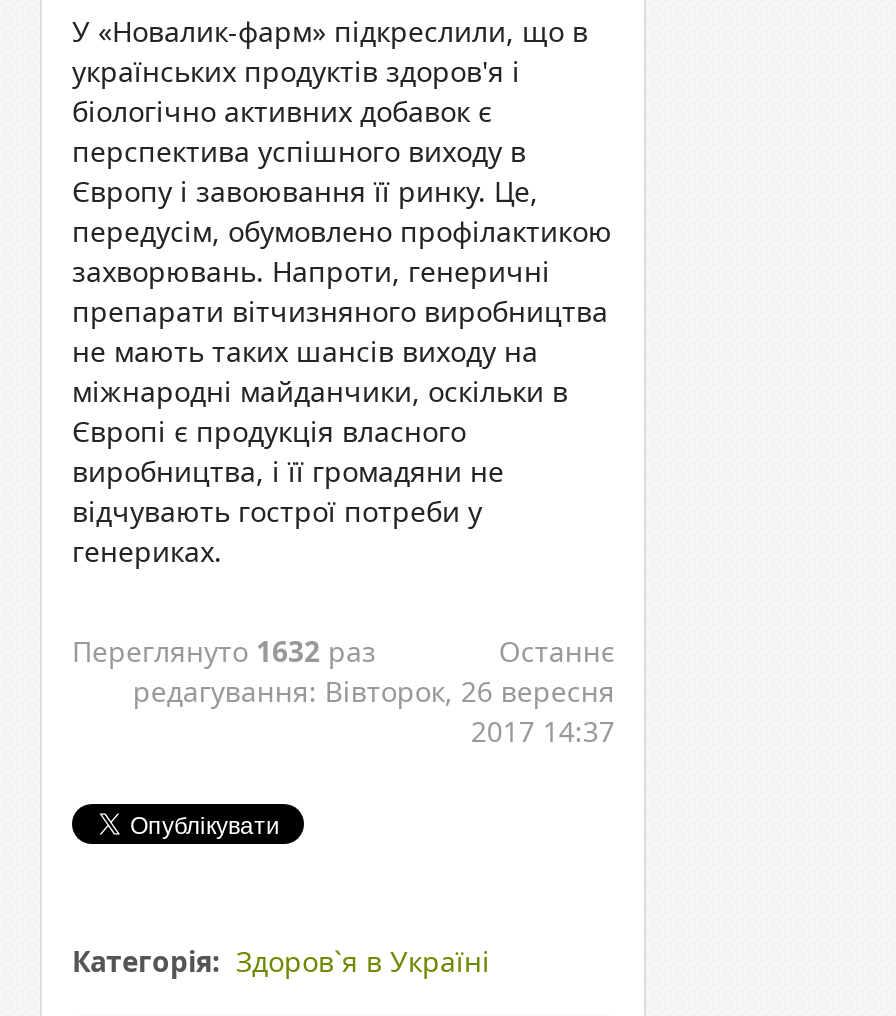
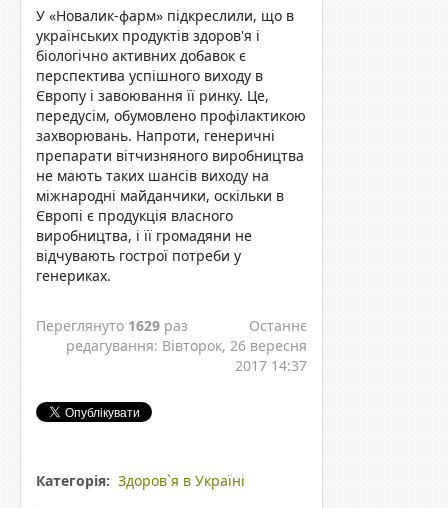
- Переглянуто 1632 раз
+ Переглянуто 1629 раз
